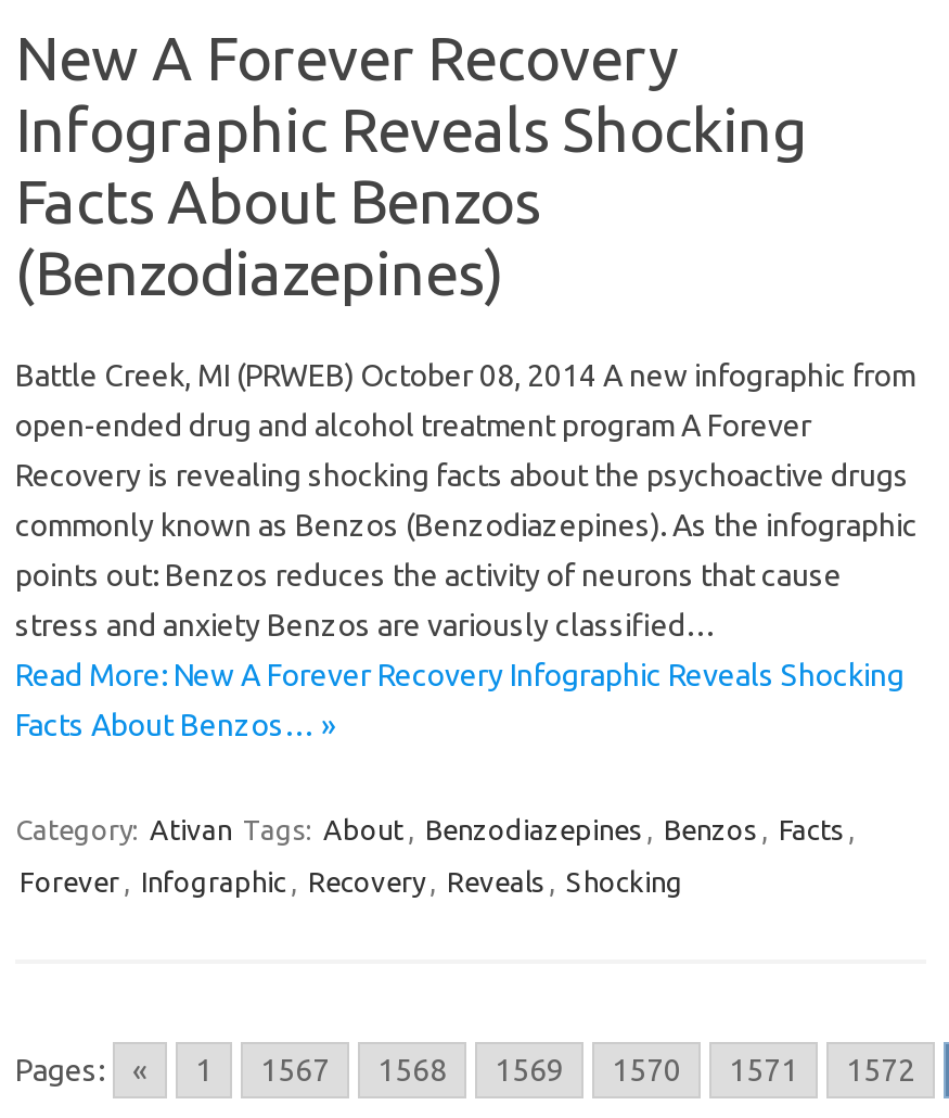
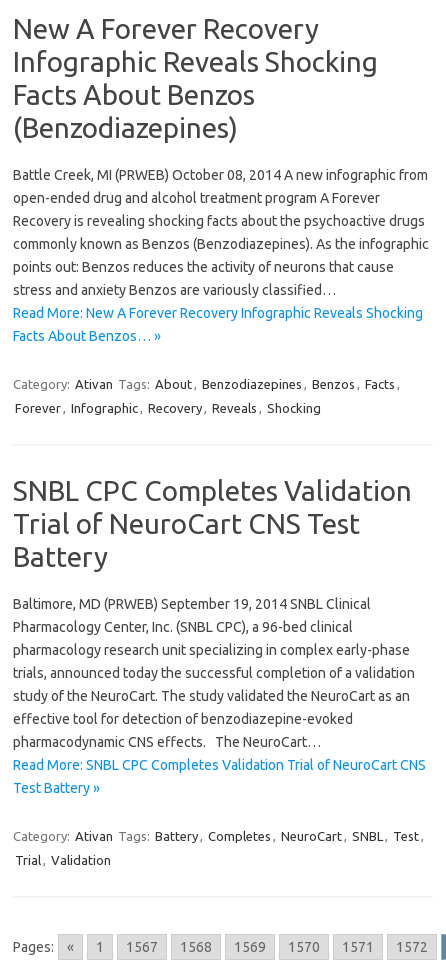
+ SNBL CPC Completes Validation
+ Trial of NeuroCart CNS Test
+ Battery
+ Baltimore, MD (PRWEB) September 19, 2014 SNBL Clinical
+ Pharmacology Center, Inc. (SNBL CPC), a 96-bed clinical
+ pharmacology research unit specializing in complex early-phase
+ trials, announced today the successful completion of a validation
+ study of the NeuroCart. The study validated the NeuroCart as an
+ effective tool for detection of benzodiazepine-evoked
+ pharmacodynamic CNS effects. The NeuroCart…
+ Read More: SNBL CPC Completes Validation Trial of NeuroCart CNS
+ Test Battery »
+ Category: Ativan Tags: Battery , Completes , NeuroCart , SNBL , Test ,
+ Trial , Validation
